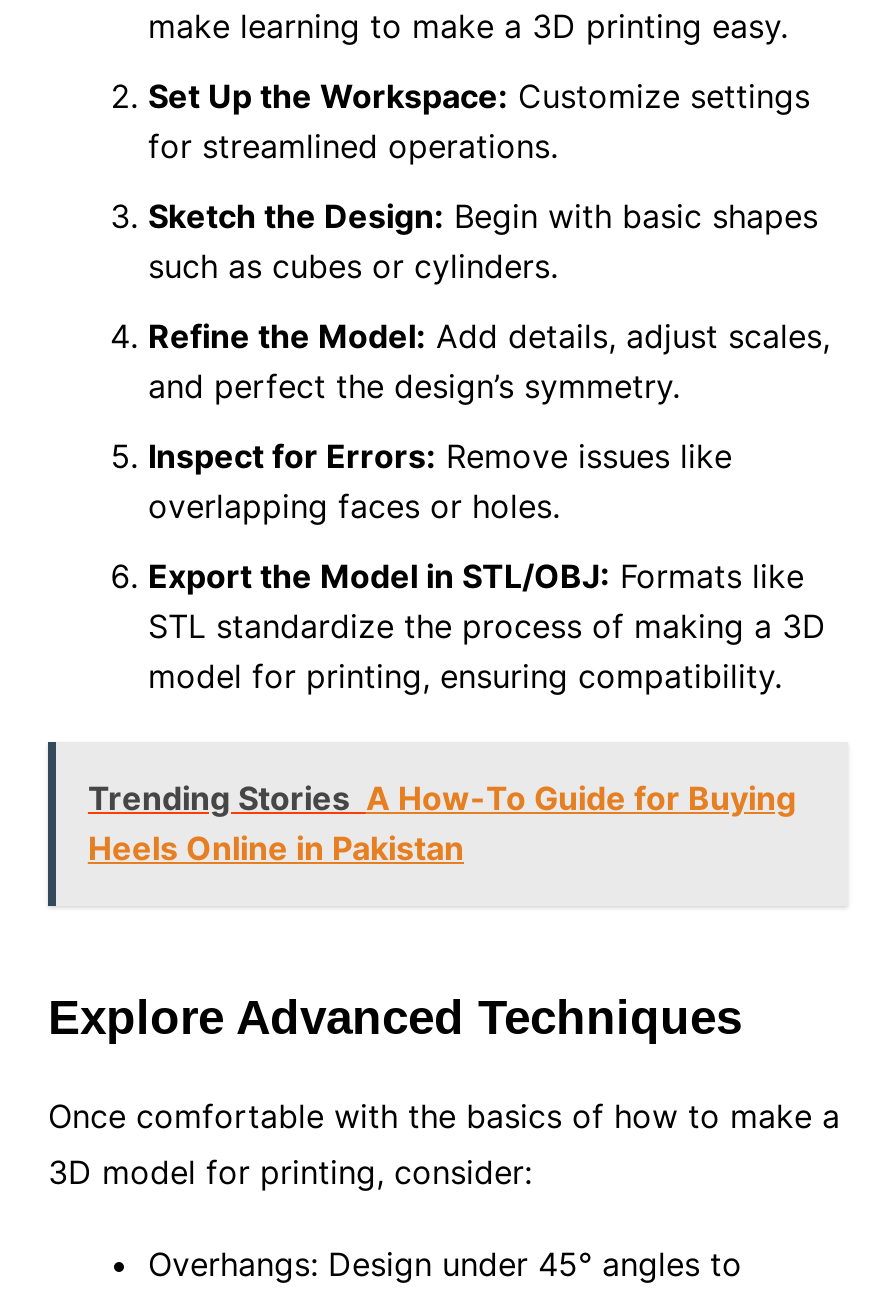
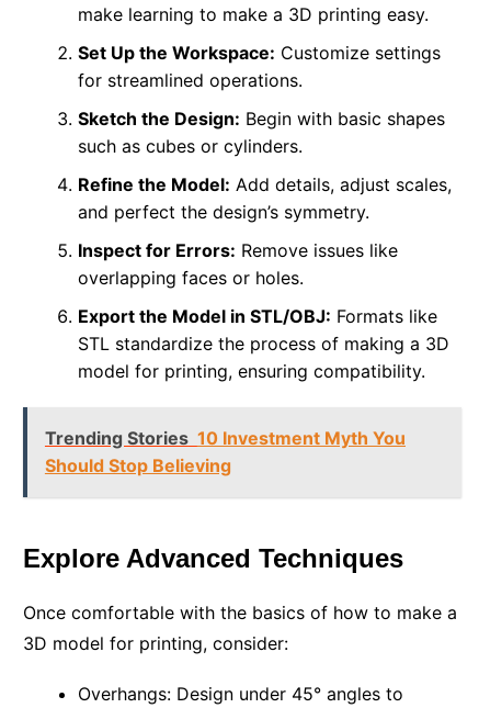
- Trending Stories A How-To Guide for Buying
- Heels Online in Pakistan
+ Trending Stories 10 Investment Myth You
+ Should Stop Believing
